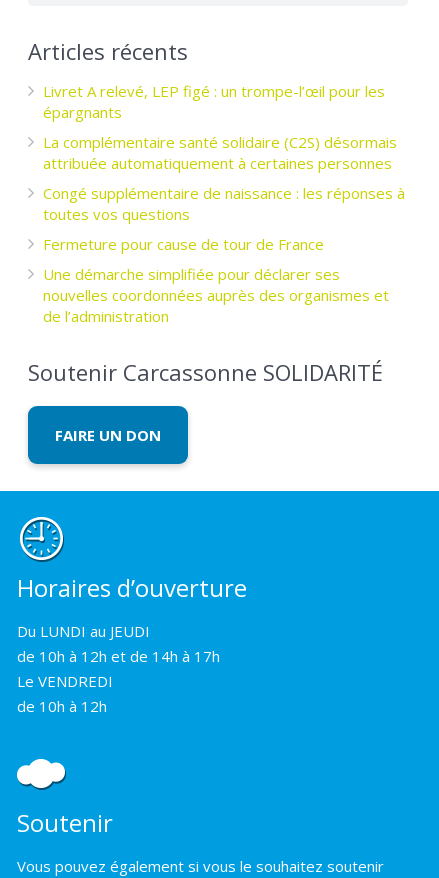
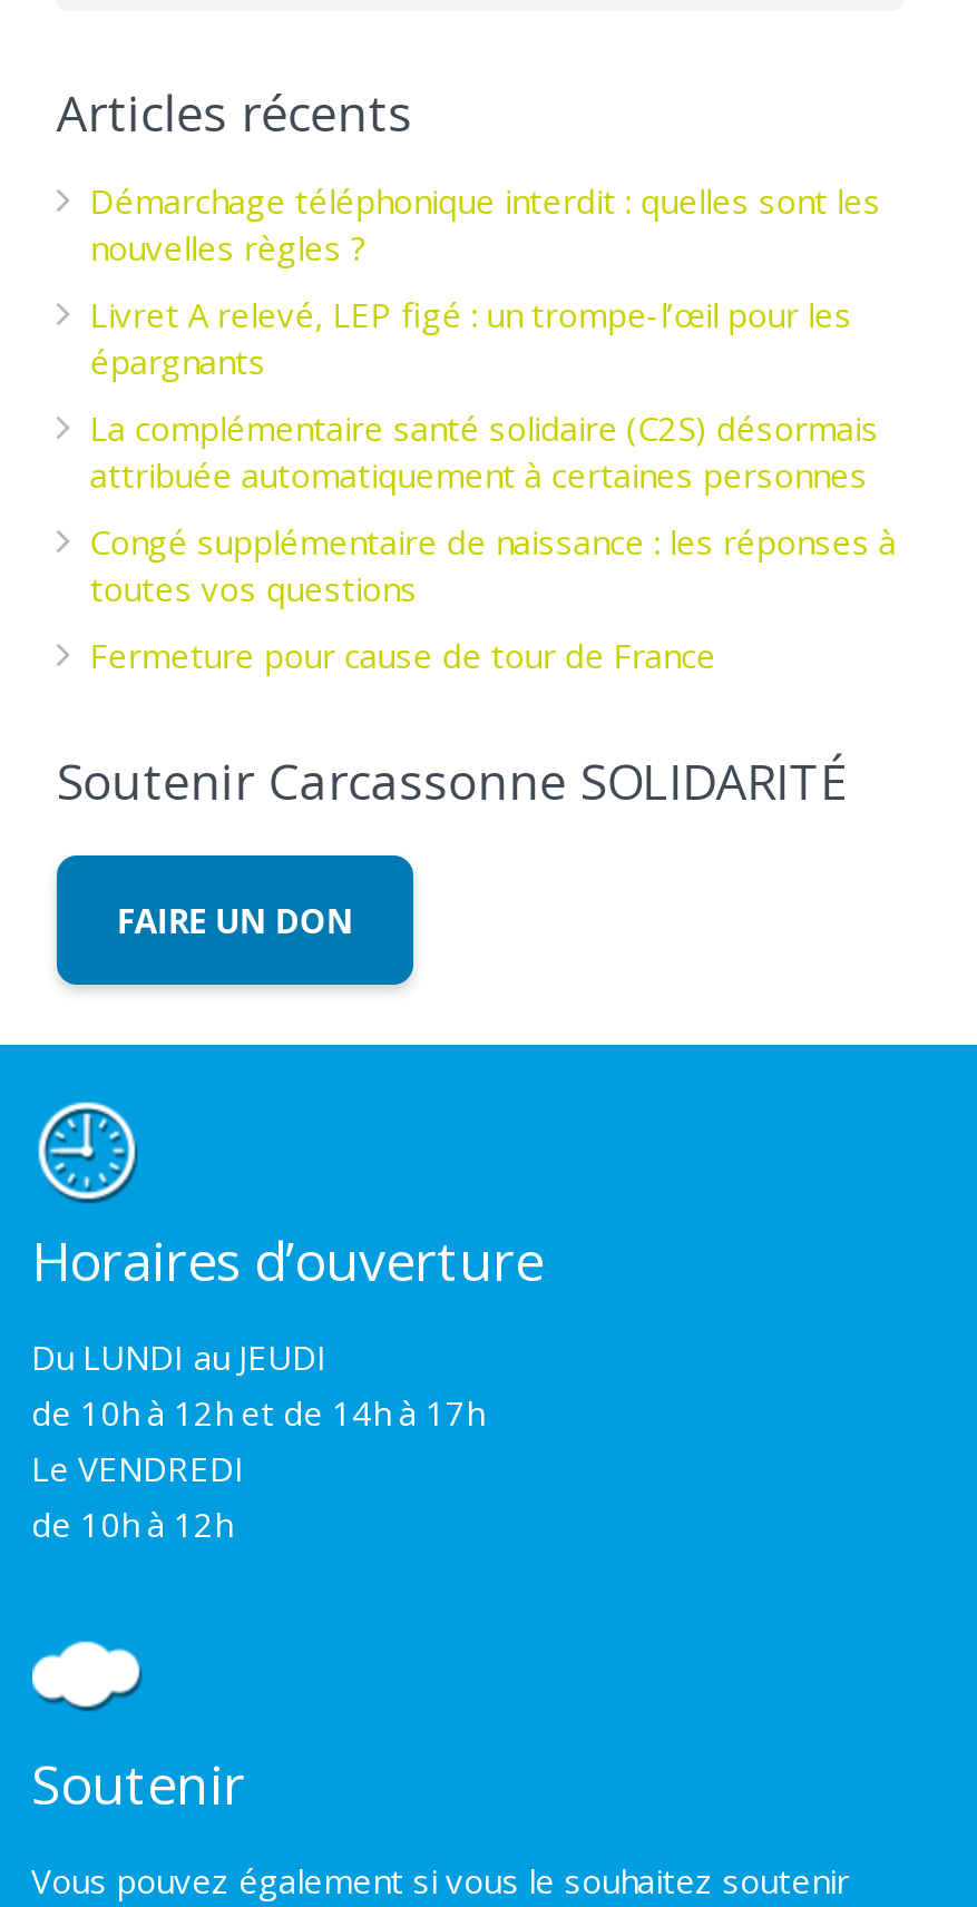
+ Démarchage téléphonique interdit : quelles sont les
+ nouvelles règles ?

moved down: Livret A relevé, LEP figé : un trompe-l’œil pour les | épargnants | La complémentaire santé solidaire (C2S) désormais | attribuée automatiquement à certaines personnes | Congé supplémentaire de naissance : les réponses à | toutes vos questions | Fermeture pour cause de tour de France

- Une démarche simplifiée pour déclarer ses
- nouvelles coordonnées auprès des organismes et
- de l’administration
